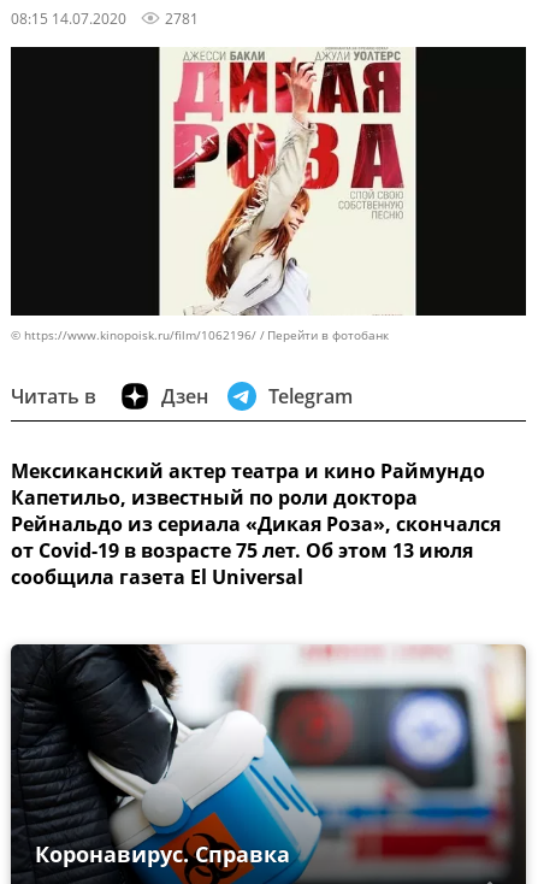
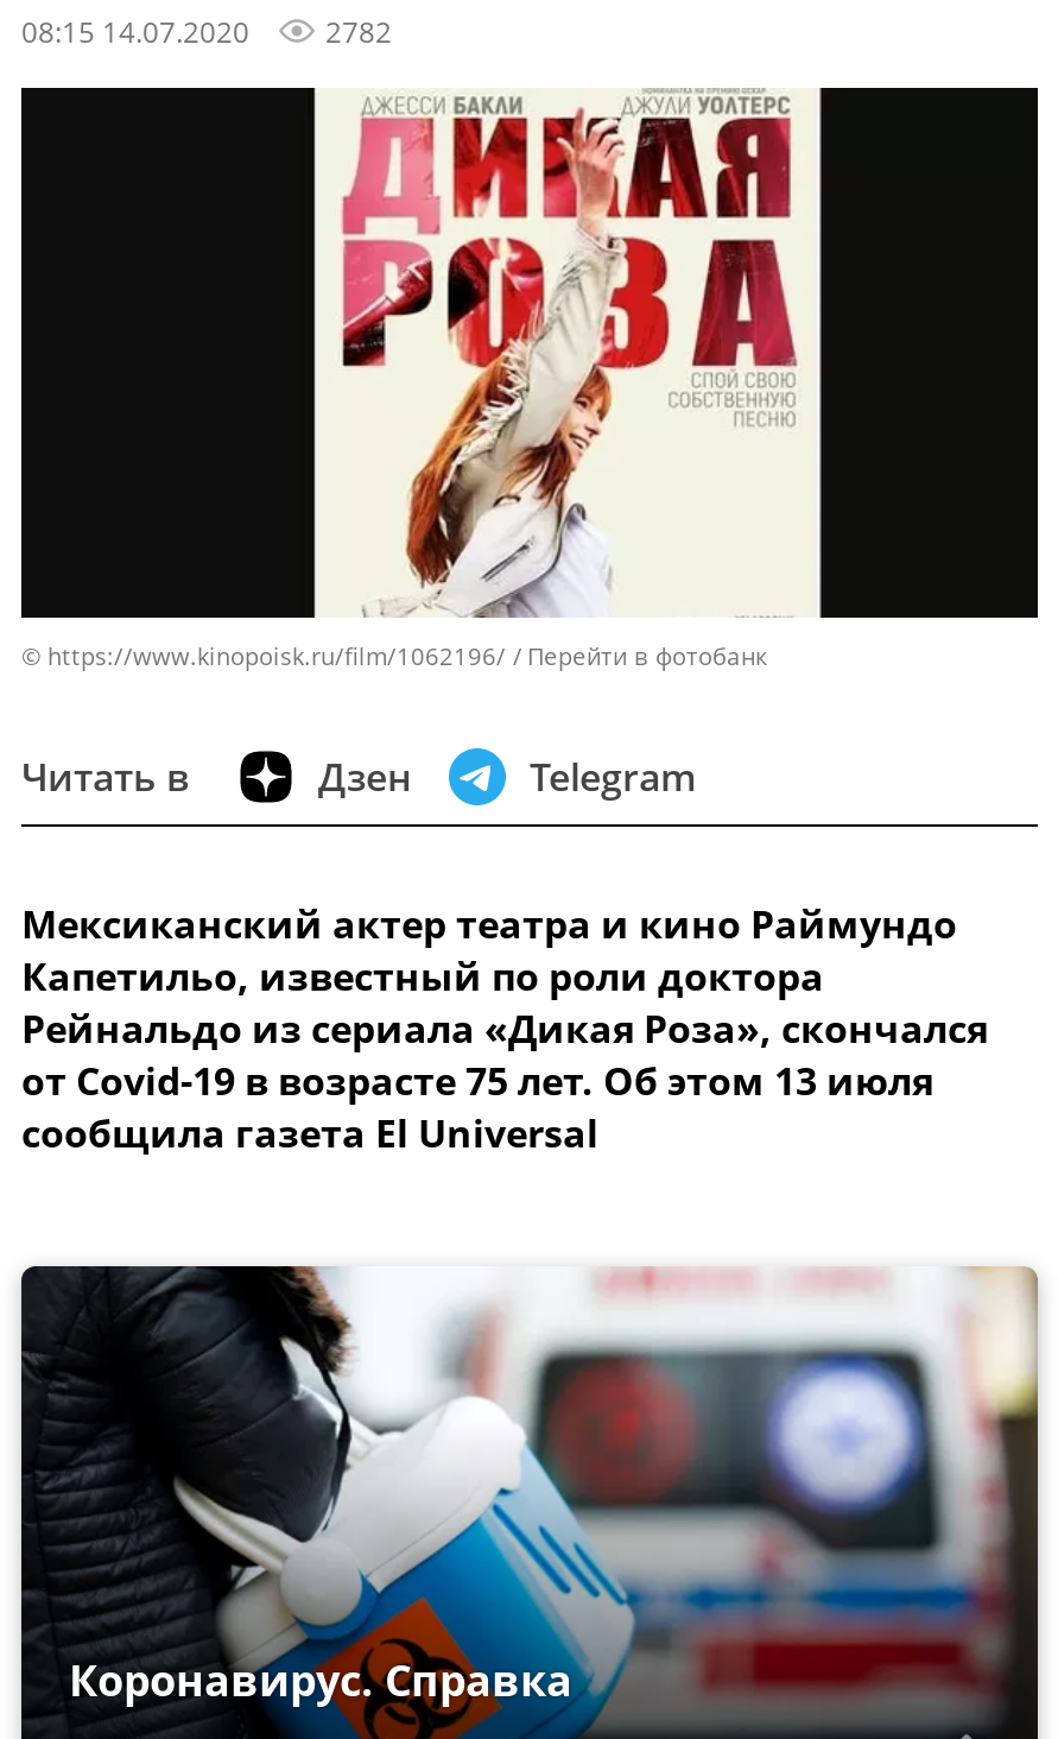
- 08:15 14.07.2020 2781
+ 08:15 14.07.2020 2782
